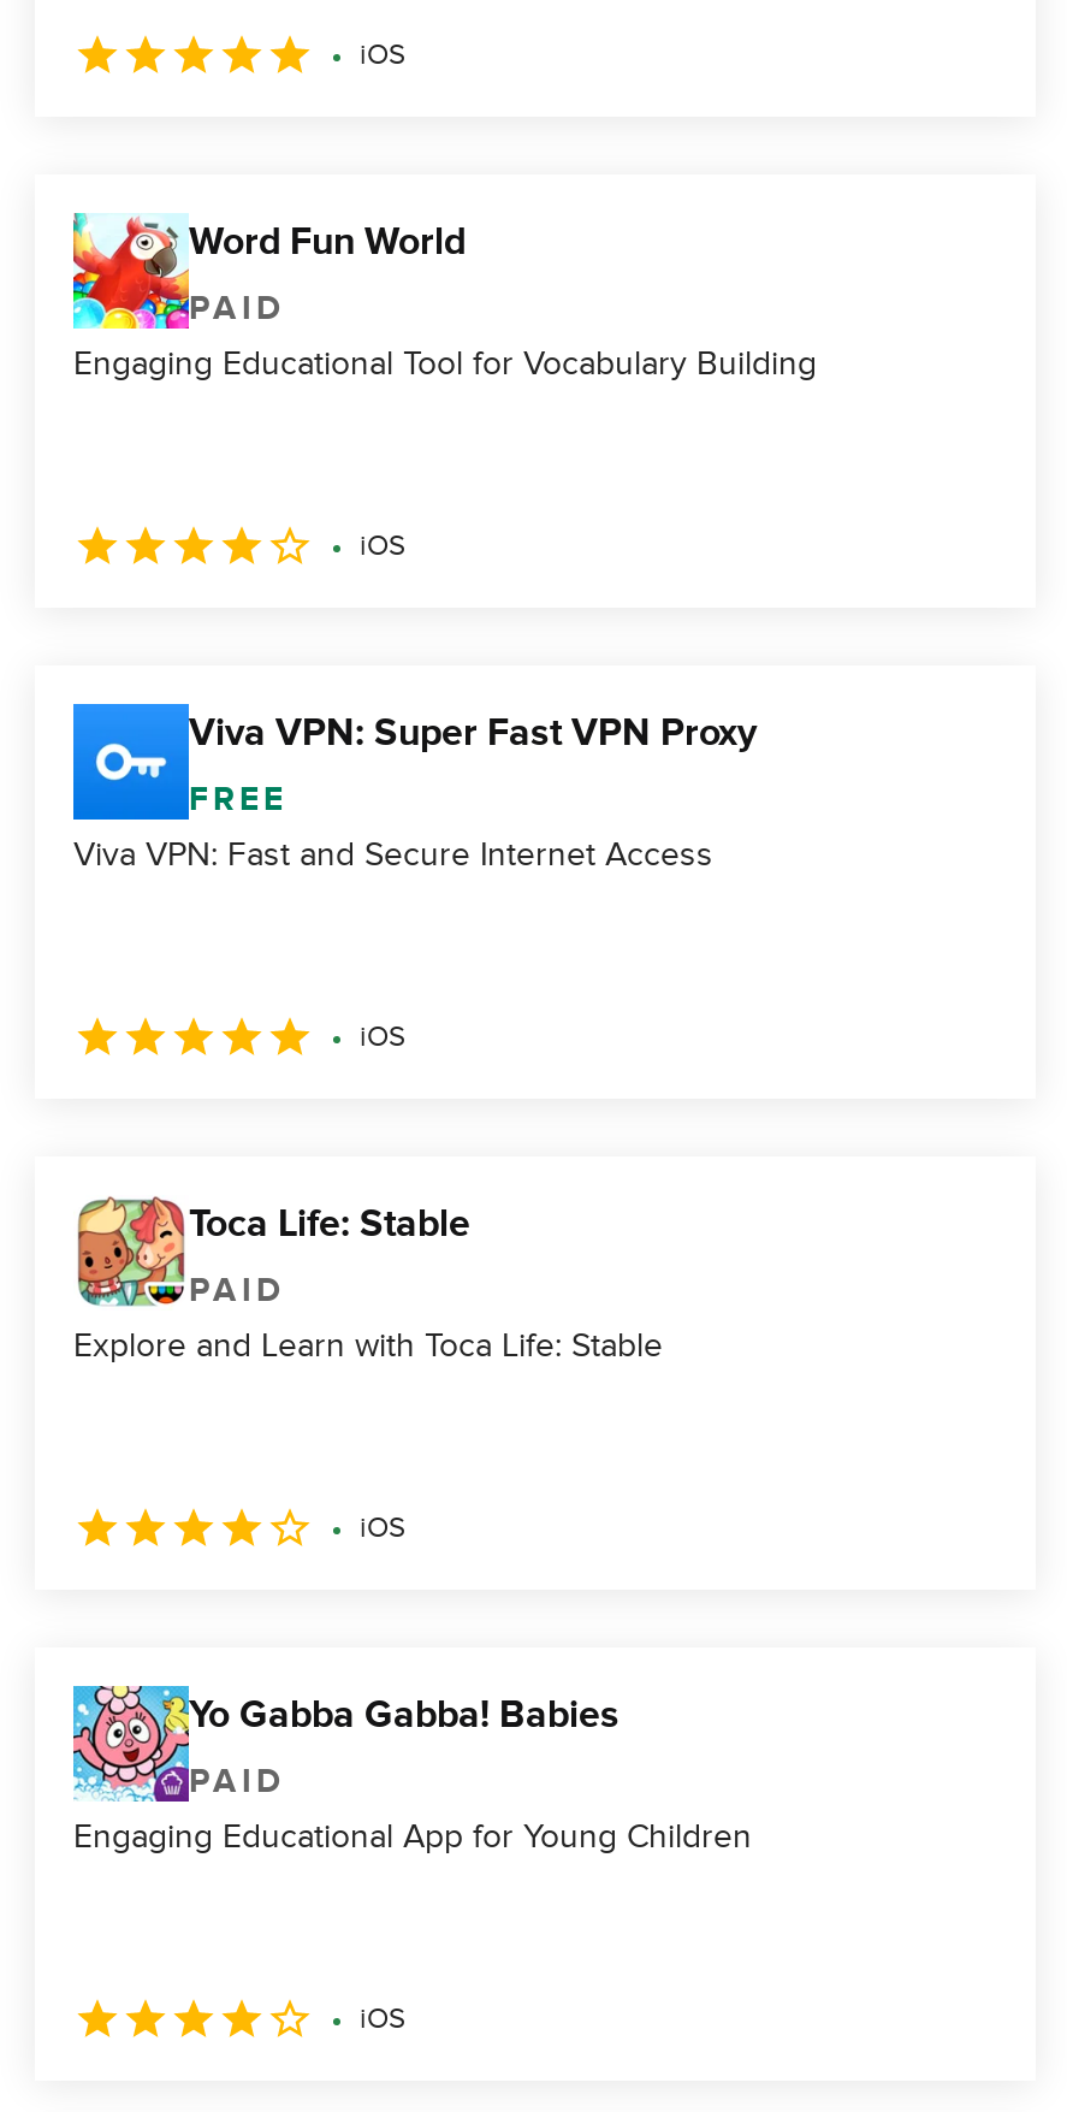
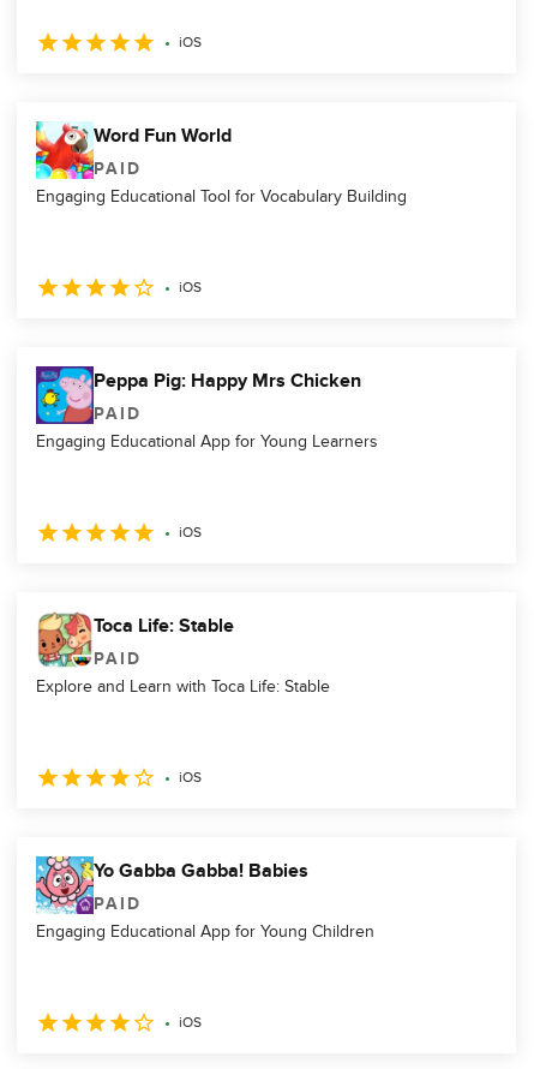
- [image]
- Viva VPN: Super Fast VPN Proxy
- FREE
- Viva VPN: Fast and Secure Internet Access
+ [image]
+ Peppa Pig: Happy Mrs Chicken
+ PAID
+ Engaging Educational App for Young Learners
